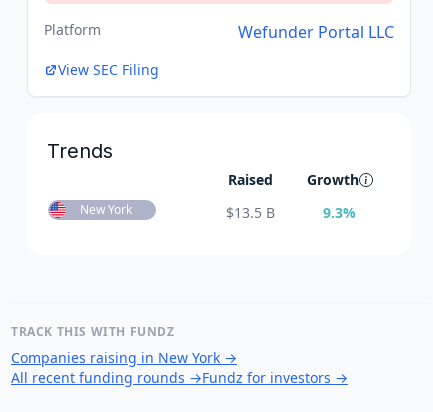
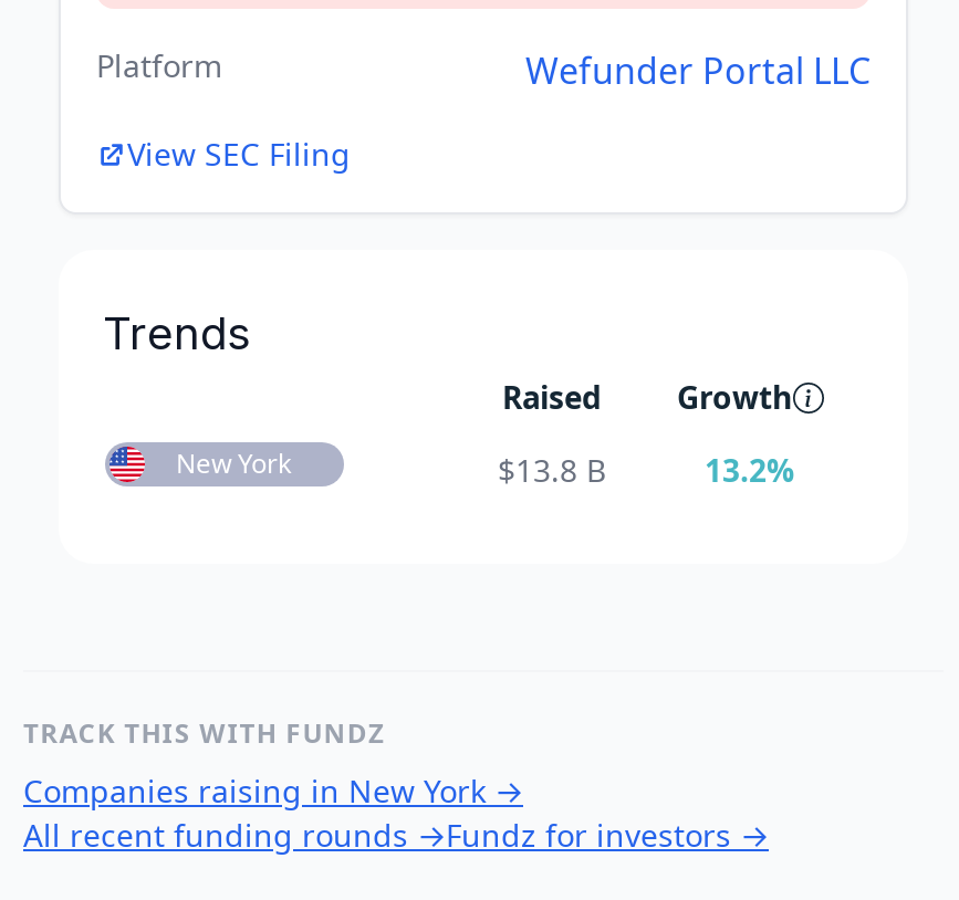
- $13.5 B
+ $13.8 B

- 9.3%
+ 13.2%
